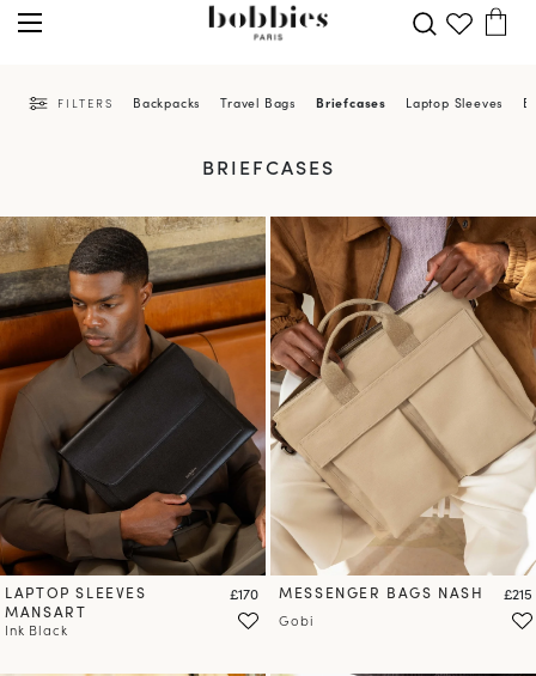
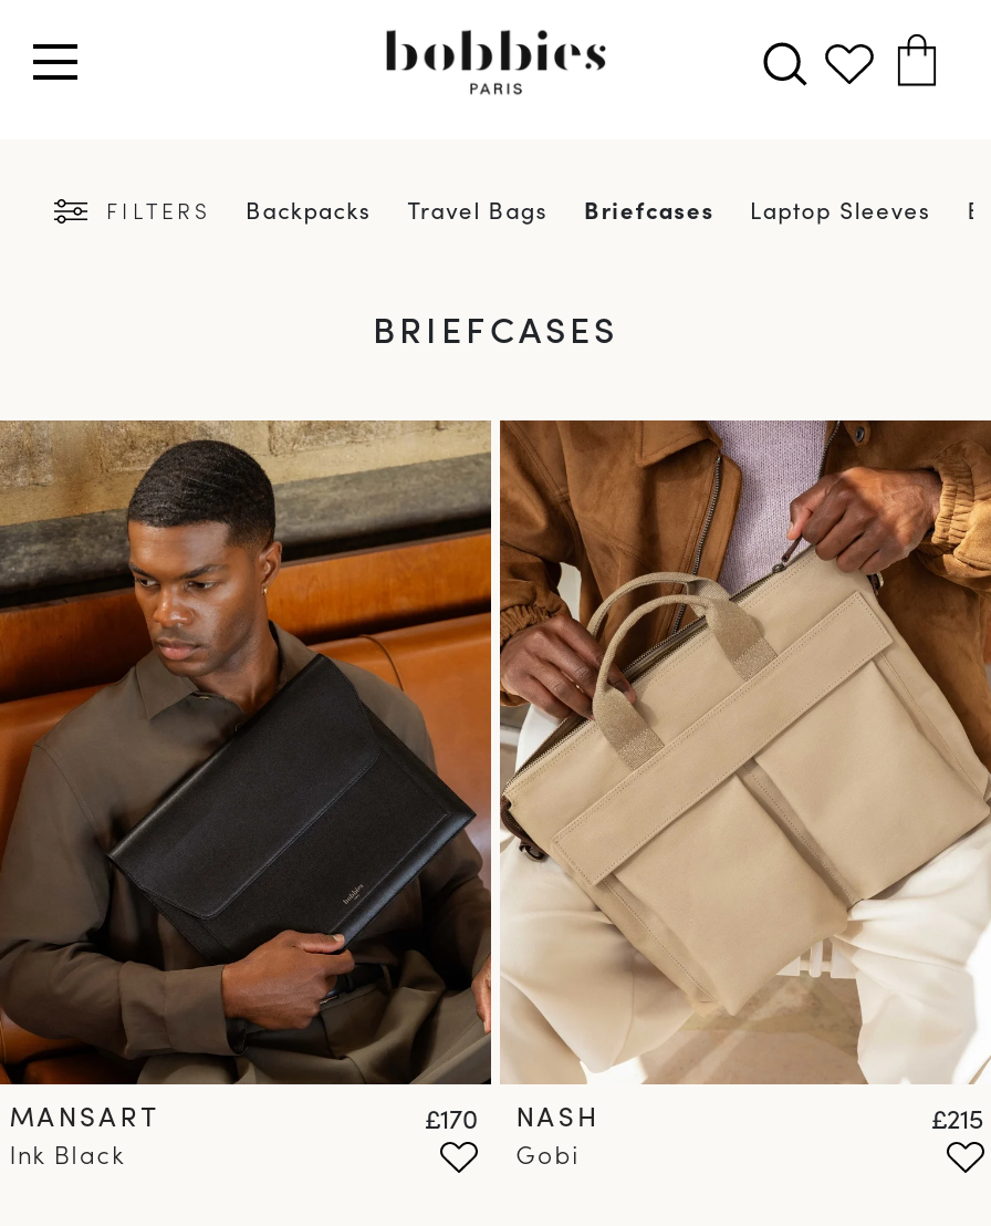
- LAPTOP SLEEVES

- MESSENGER BAGS NASH
+ NASH
